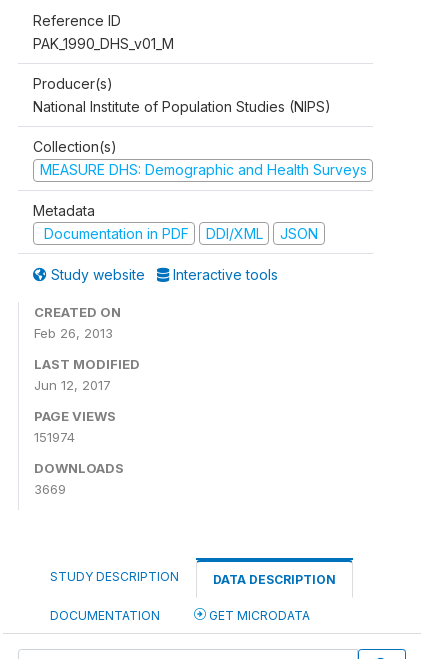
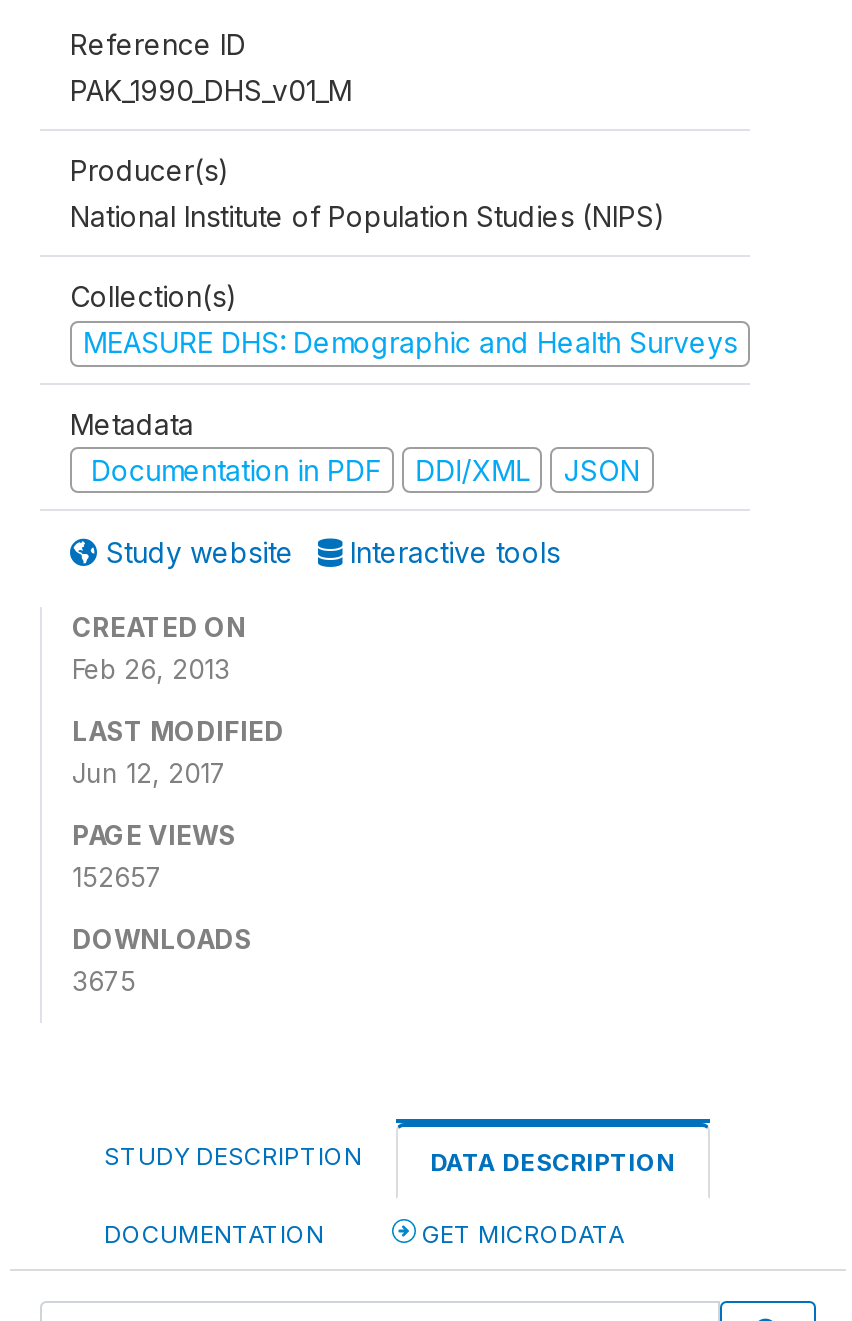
- 151974
+ 152657

- 3669
+ 3675
